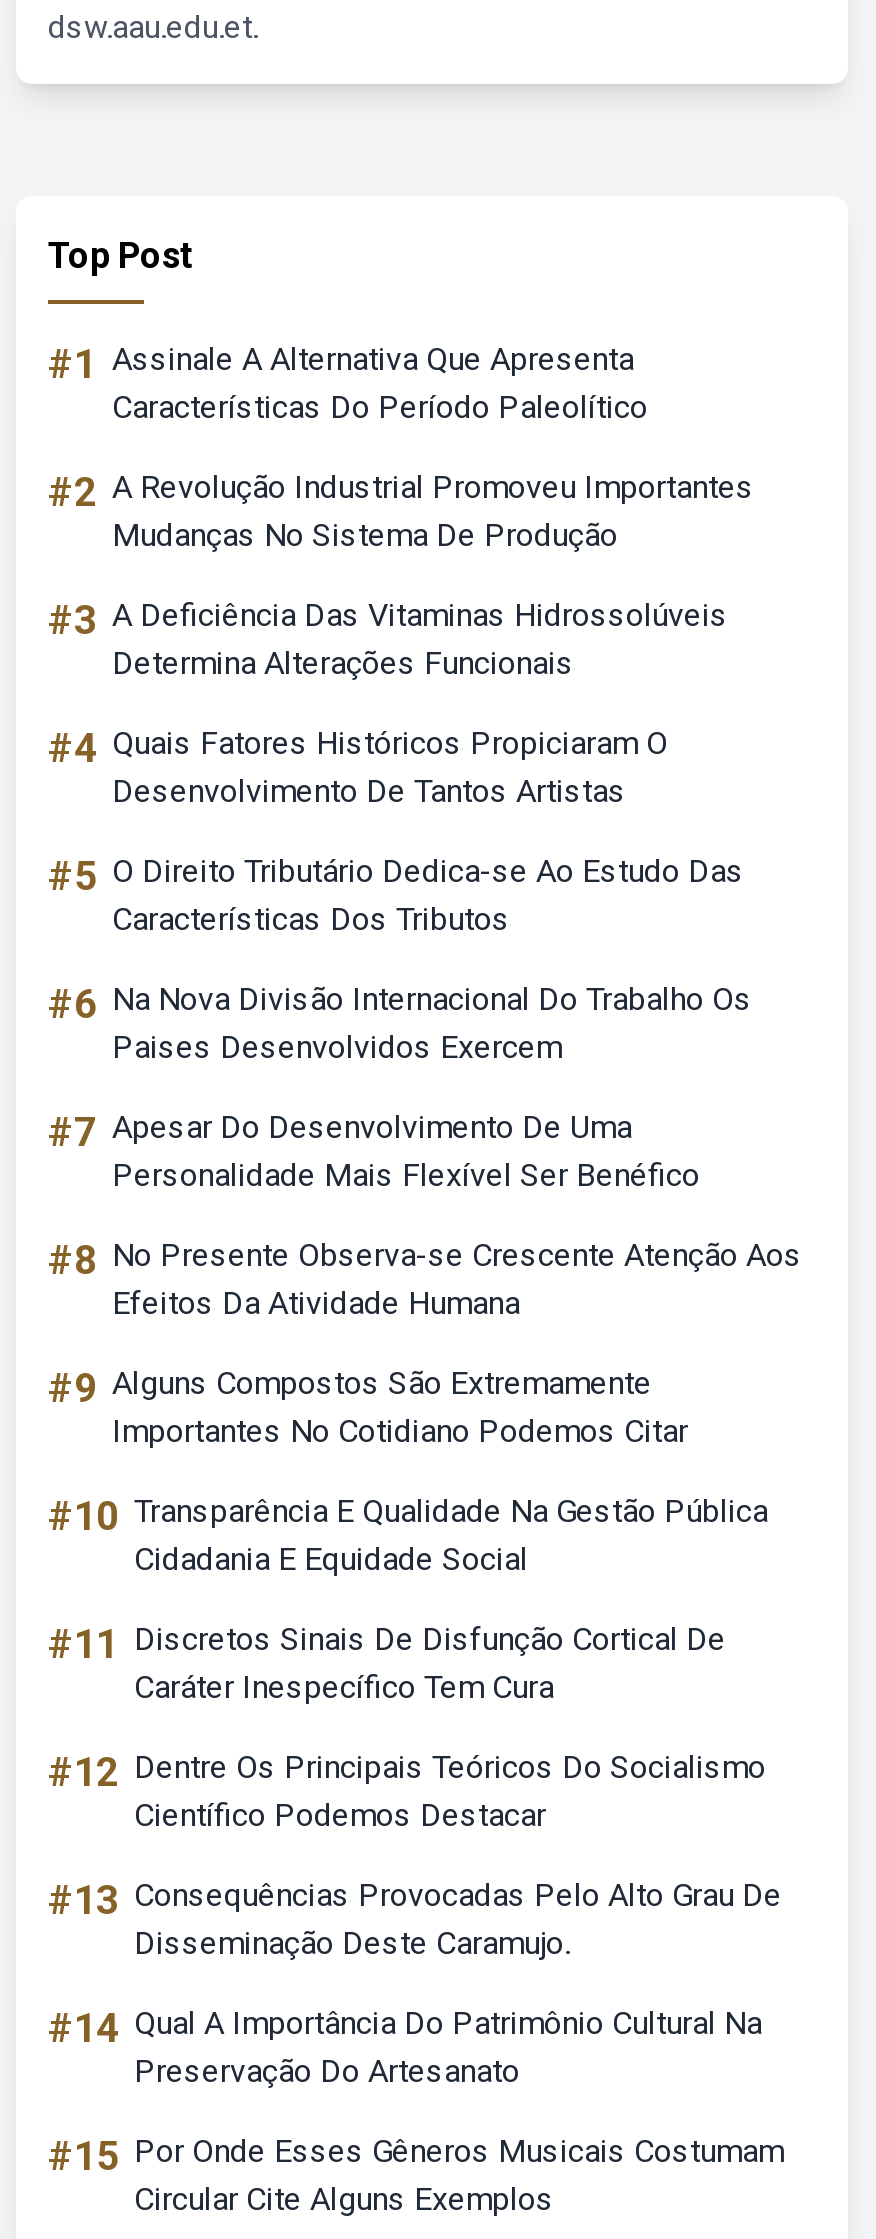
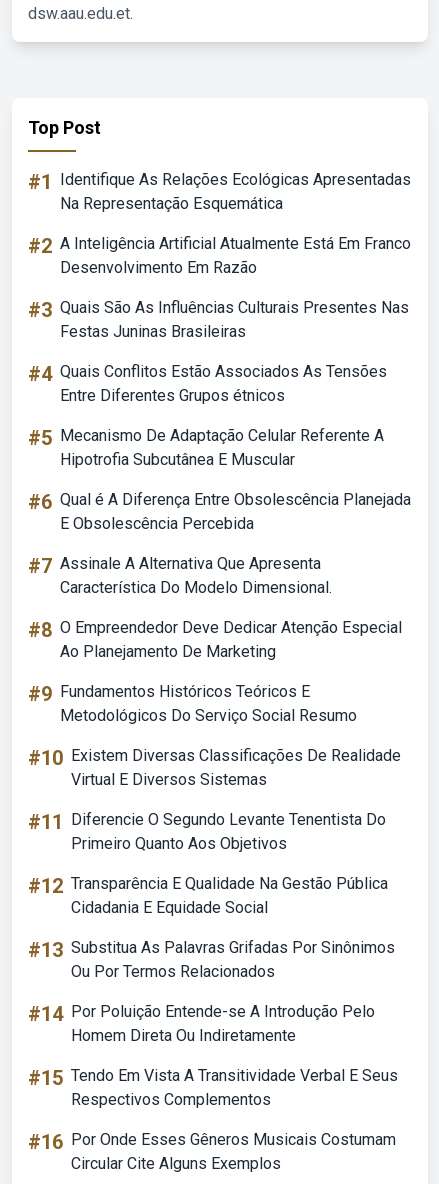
- #1 Assinale A Alternativa Que Apresenta
- Características Do Período Paleolítico
- #2 A Revolução Industrial Promoveu Importantes
- Mudanças No Sistema De Produção
- #3 A Deficiência Das Vitaminas Hidrossolúveis
- Determina Alterações Funcionais
- #4 Quais Fatores Históricos Propiciaram O
- Desenvolvimento De Tantos Artistas
- #5 O Direito Tributário Dedica-se Ao Estudo Das
- Características Dos Tributos
- #6 Na Nova Divisão Internacional Do Trabalho Os
- Paises Desenvolvidos Exercem
- #7 Apesar Do Desenvolvimento De Uma
- Personalidade Mais Flexível Ser Benéfico
- #8 No Presente Observa-se Crescente Atenção Aos
- Efeitos Da Atividade Humana
- #9 Alguns Compostos São Extremamente
- Importantes No Cotidiano Podemos Citar
- #10 Transparência E Qualidade Na Gestão Pública
+ #1 Identifique As Relações Ecológicas Apresentadas
+ Na Representação Esquemática
+ #2 A Inteligência Artificial Atualmente Está Em Franco
+ Desenvolvimento Em Razão
+ #3 Quais São As Influências Culturais Presentes Nas
+ Festas Juninas Brasileiras
+ #4 Quais Conflitos Estão Associados As Tensões
+ Entre Diferentes Grupos étnicos
+ #5 Mecanismo De Adaptação Celular Referente A
+ Hipotrofia Subcutânea E Muscular
+ #6 Qual é A Diferença Entre Obsolescência Planejada
+ E Obsolescência Percebida
+ #7 Assinale A Alternativa Que Apresenta
+ Característica Do Modelo Dimensional.
+ #8 O Empreendedor Deve Dedicar Atenção Especial
+ Ao Planejamento De Marketing
+ #9 Fundamentos Históricos Teóricos E
+ Metodológicos Do Serviço Social Resumo
+ #10 Existem Diversas Classificações De Realidade
+ Virtual E Diversos Sistemas
+ #11 Diferencie O Segundo Levante Tenentista Do
+ Primeiro Quanto Aos Objetivos
+ #12 Transparência E Qualidade Na Gestão Pública

moved down: Cidadania E Equidade Social

- #11 Discretos Sinais De Disfunção Cortical De
- Caráter Inespecífico Tem Cura
- #12 Dentre Os Principais Teóricos Do Socialismo
- Científico Podemos Destacar
- #13 Consequências Provocadas Pelo Alto Grau De
- Disseminação Deste Caramujo.
- #14 Qual A Importância Do Patrimônio Cultural Na
- Preservação Do Artesanato
- #15 Por Onde Esses Gêneros Musicais Costumam
+ #13 Substitua As Palavras Grifadas Por Sinônimos
+ Ou Por Termos Relacionados
+ #14 Por Poluição Entende-se A Introdução Pelo
+ Homem Direta Ou Indiretamente
+ #15 Tendo Em Vista A Transitividade Verbal E Seus
+ Respectivos Complementos
+ #16 Por Onde Esses Gêneros Musicais Costumam
